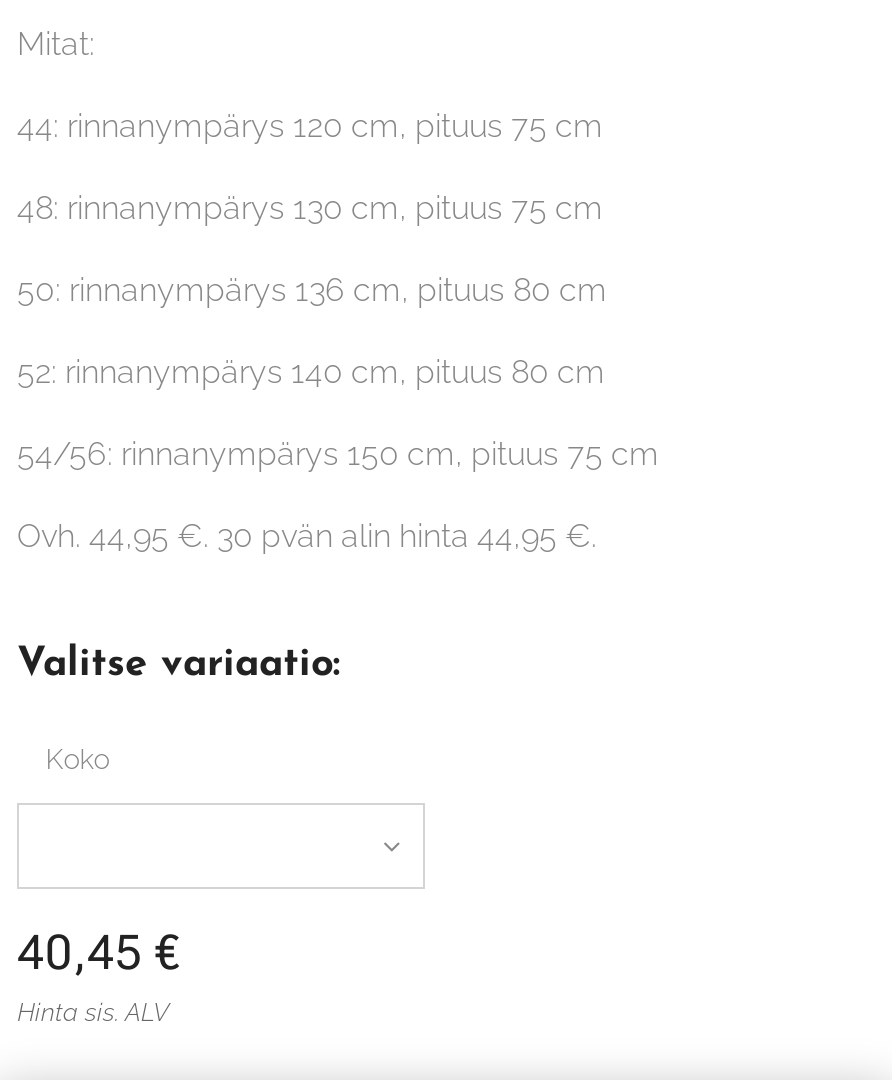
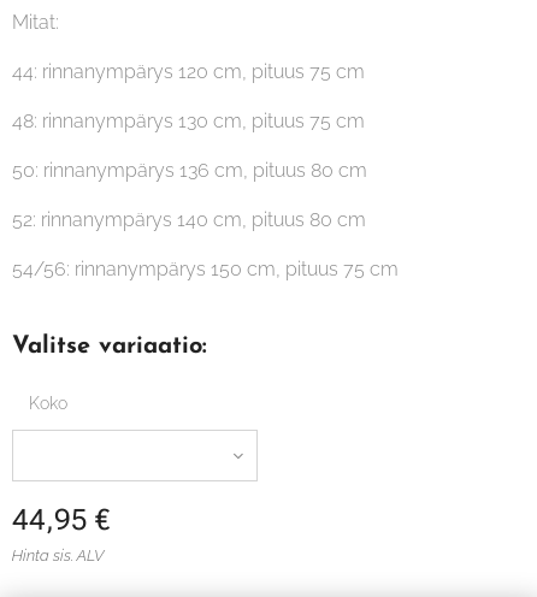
- Ovh. 44,95 €. 30 pvän alin hinta 44,95 €.

- 40,45 €
+ 44,95 €
